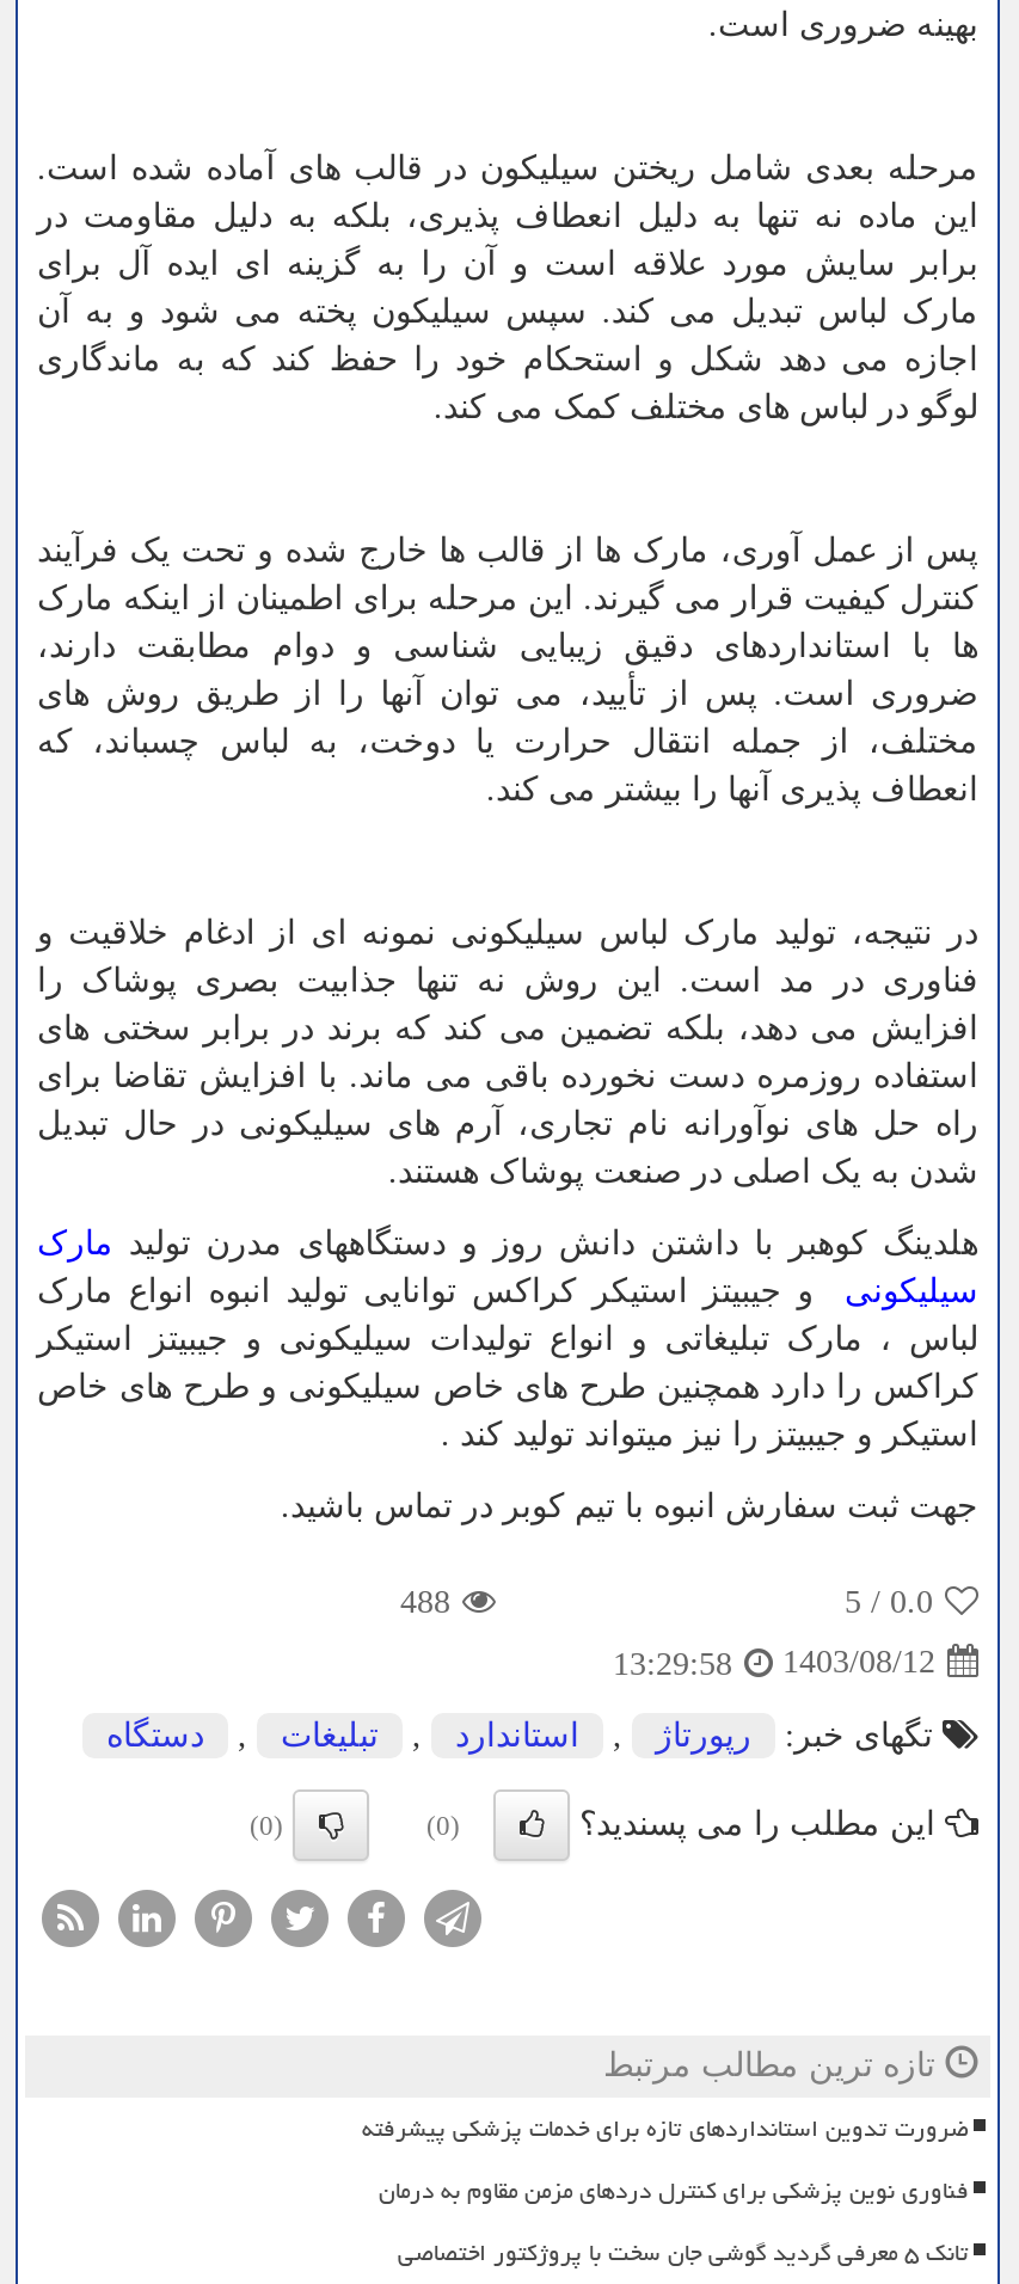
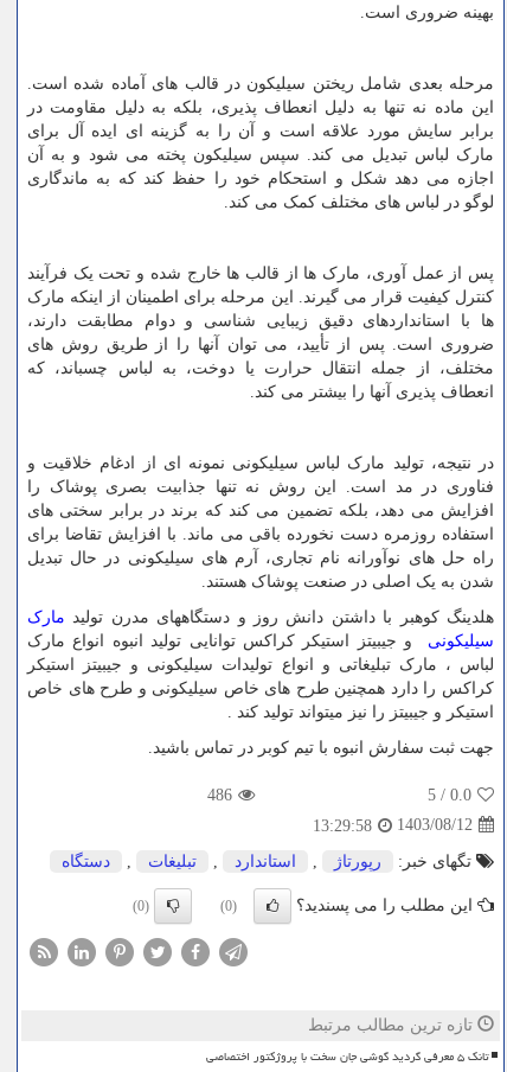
- 488
+ 486

- ضرورت تدوین استانداردهای تازه برای خدمات پزشکی پیشرفته
- فناوری نوین پزشکی برای کنترل دردهای مزمن مقاوم به درمان
